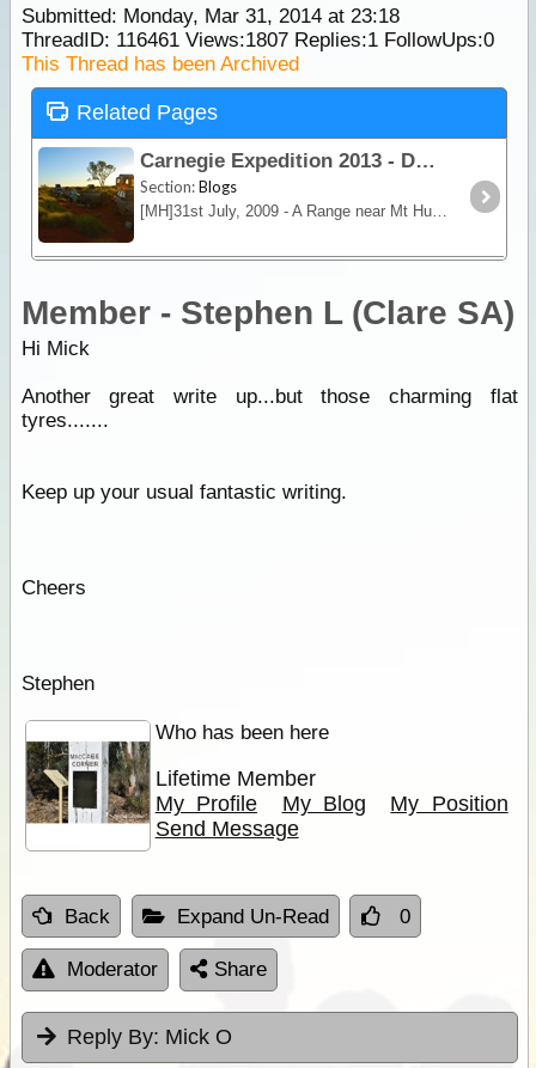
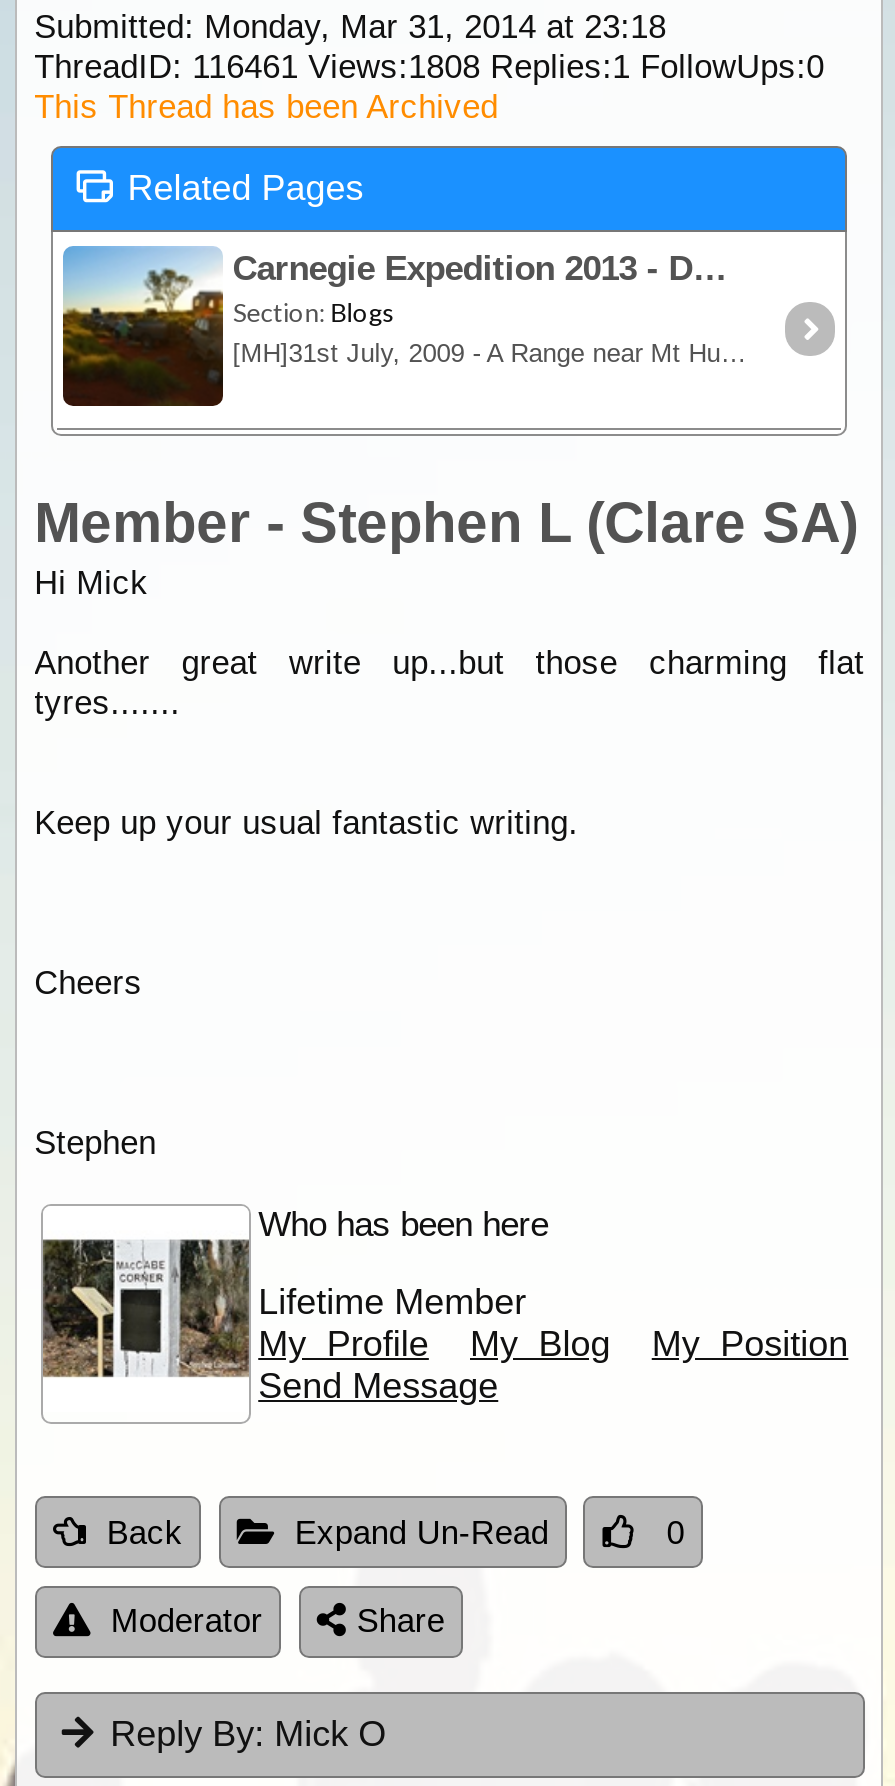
- ThreadID: 116461 Views:1807 Replies:1 FollowUps:0
+ ThreadID: 116461 Views:1808 Replies:1 FollowUps:0
